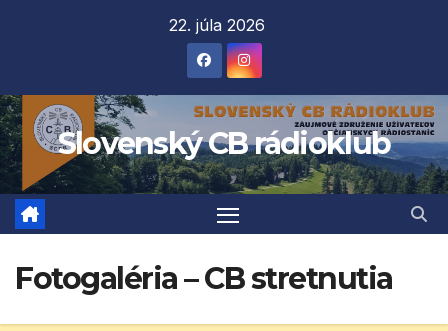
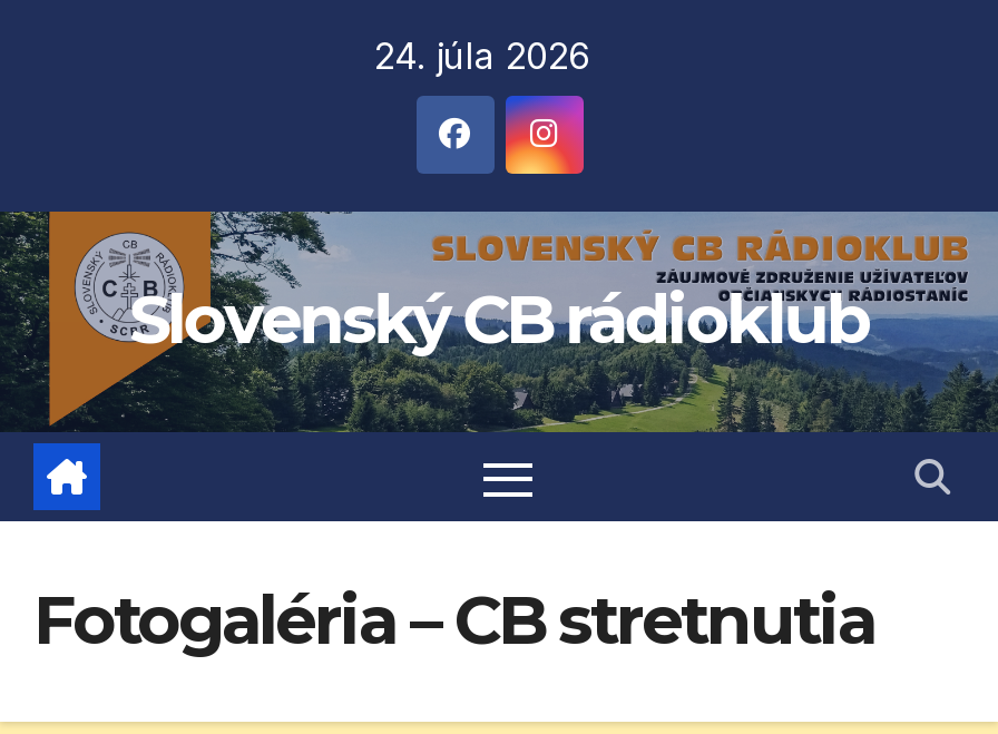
- 22. júla 2026
+ 24. júla 2026
